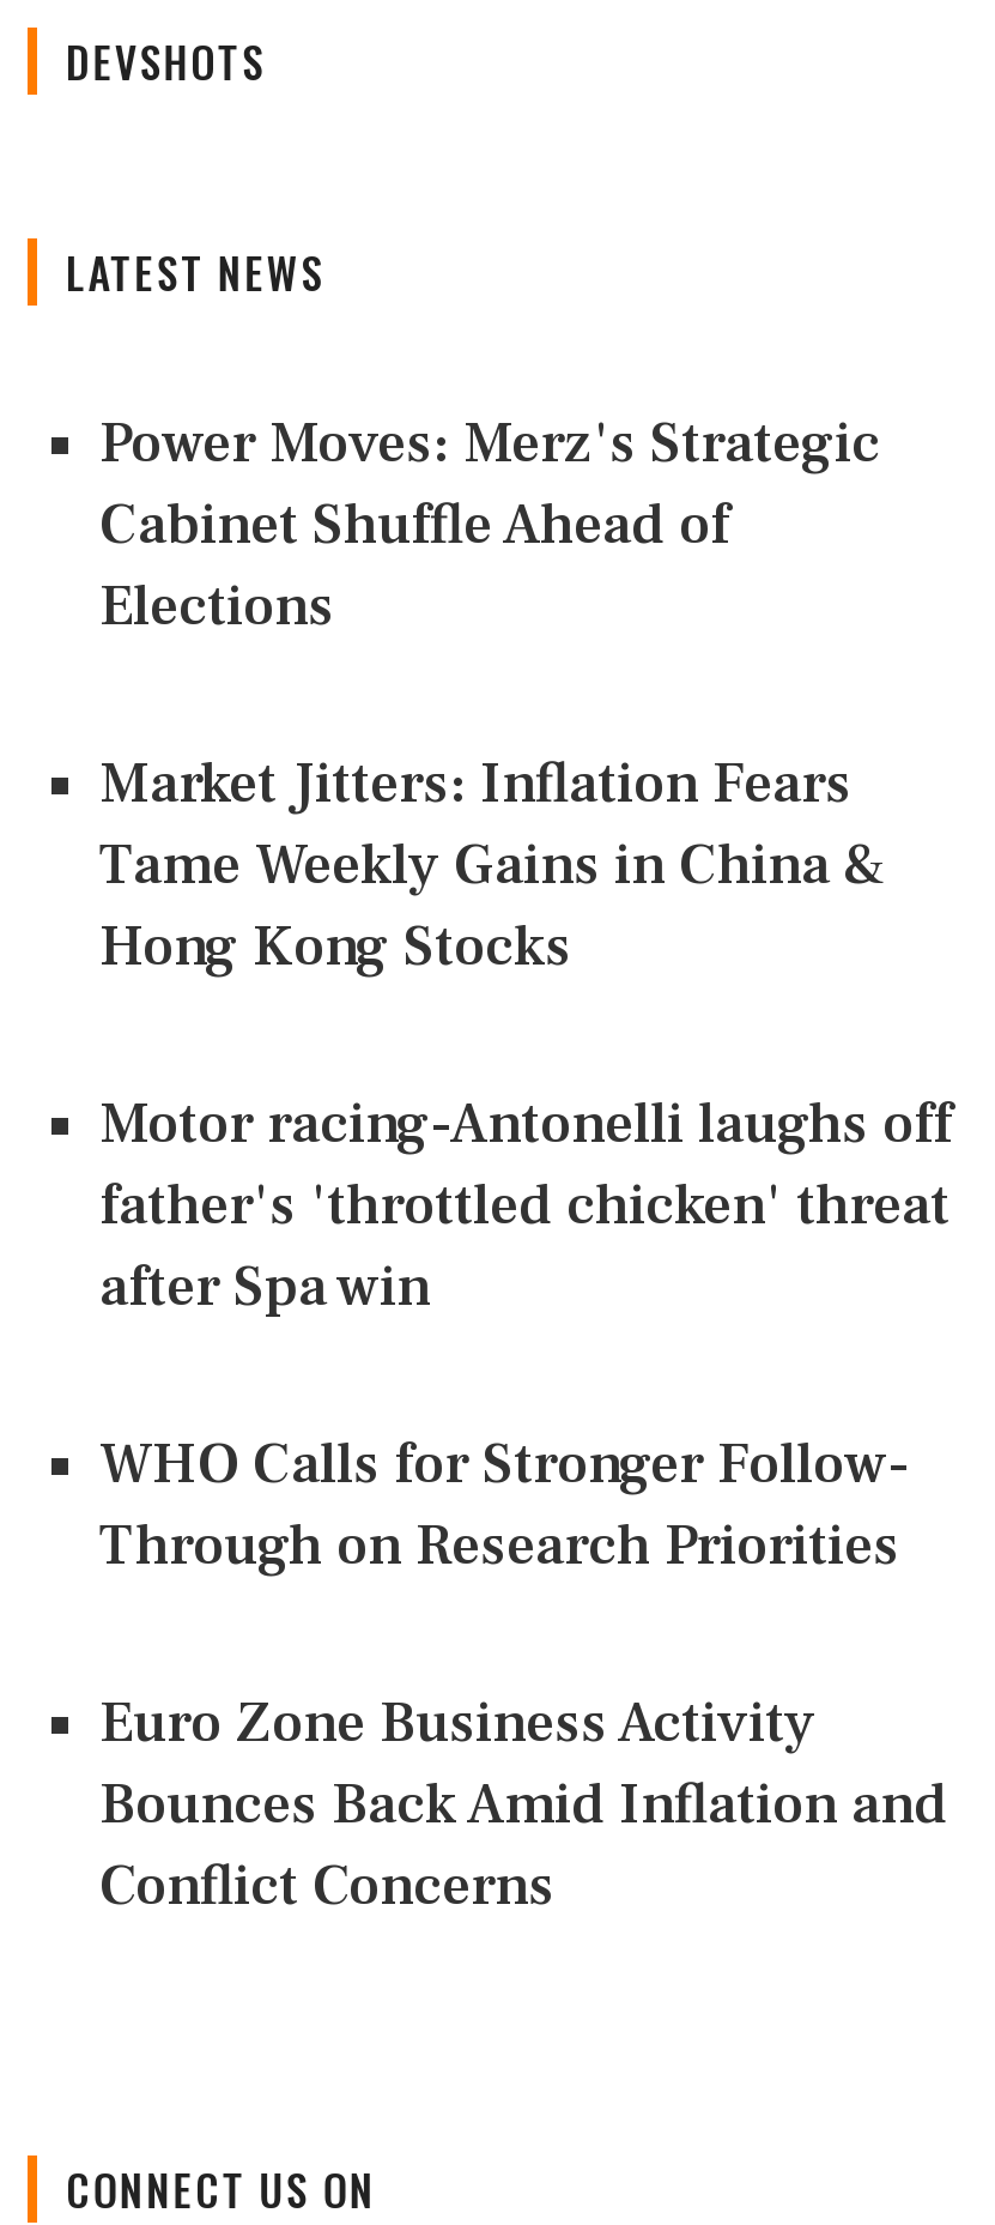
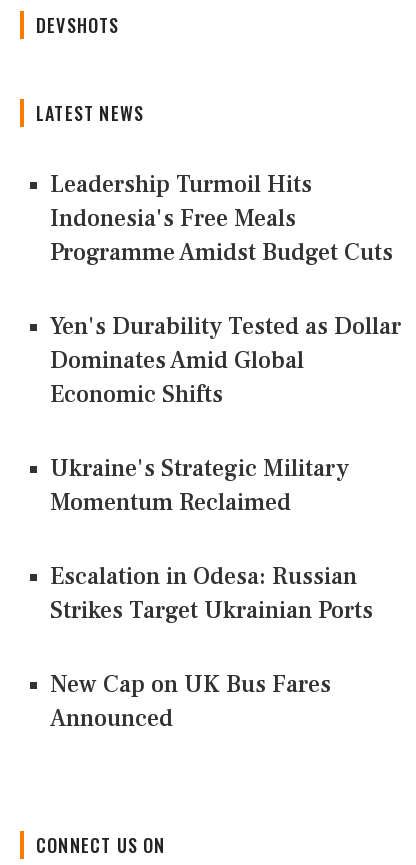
- Power Moves: Merz's Strategic
- Cabinet Shuffle Ahead of
- Elections
+ Leadership Turmoil Hits
+ Indonesia's Free Meals
+ Programme Amidst Budget Cuts

- Market Jitters: Inflation Fears
- Tame Weekly Gains in China &
- Hong Kong Stocks
+ Yen's Durability Tested as Dollar
+ Dominates Amid Global
+ Economic Shifts

- Motor racing-Antonelli laughs off
- father's 'throttled chicken' threat
- after Spa win
+ Ukraine's Strategic Military
+ Momentum Reclaimed

- WHO Calls for Stronger Follow-
- Through on Research Priorities
+ Escalation in Odesa: Russian
+ Strikes Target Ukrainian Ports

- Euro Zone Business Activity
- Bounces Back Amid Inflation and
- Conflict Concerns
+ New Cap on UK Bus Fares
+ Announced
